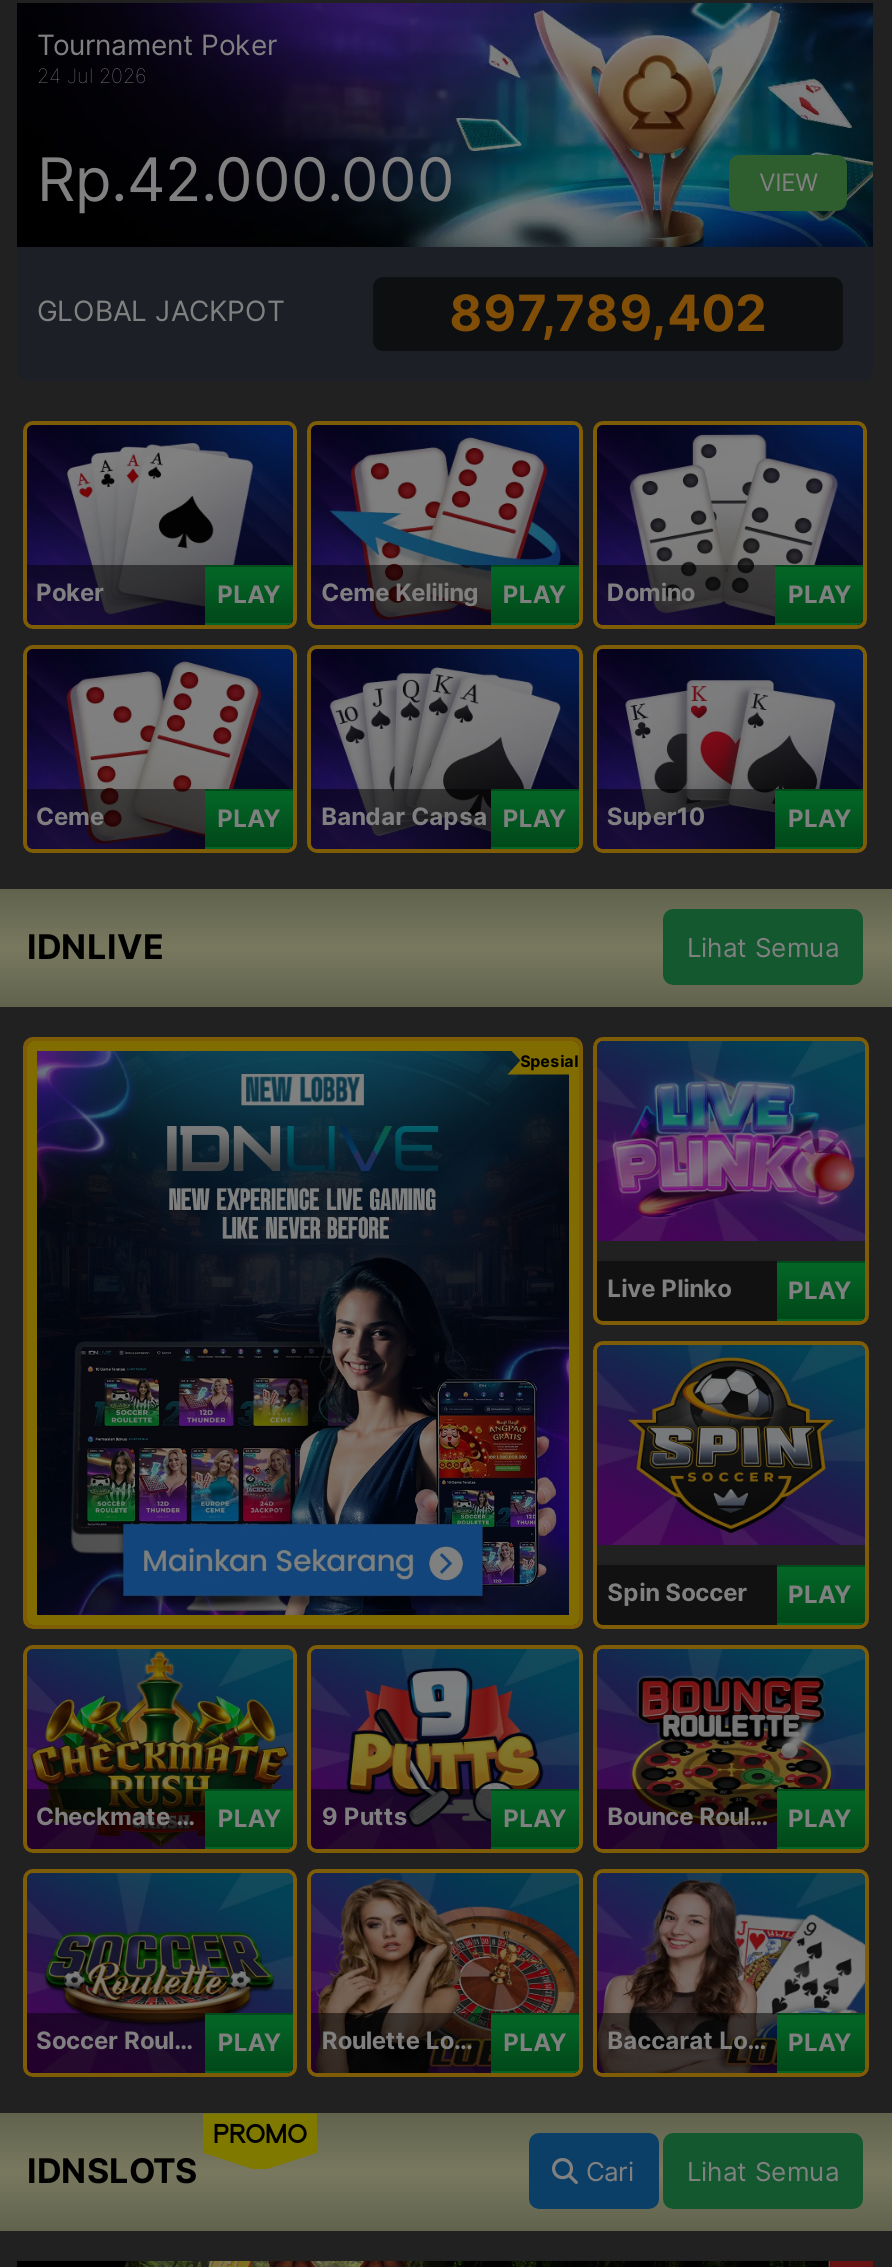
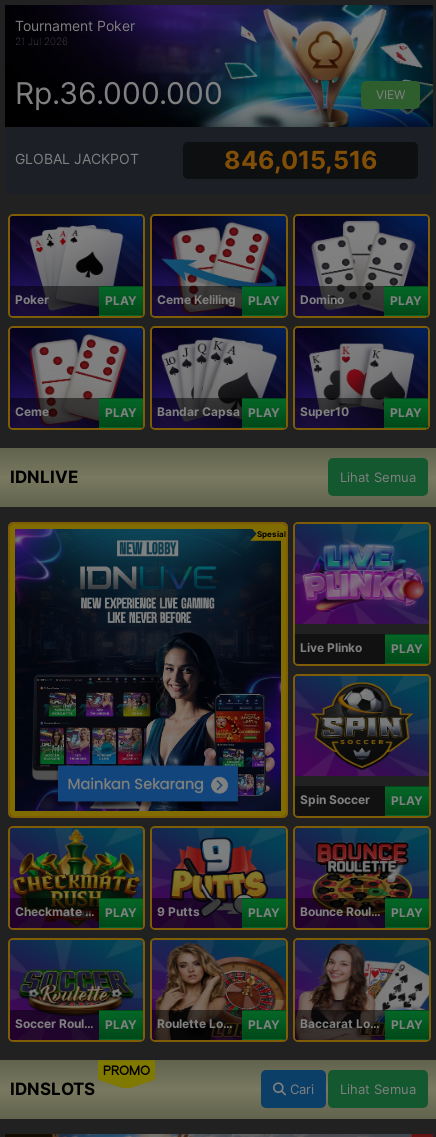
- 24 Jul 2026
+ 21 Jul 2026

- Rp.42.000.000
+ Rp.36.000.000

- 897,789,402
+ 846,015,516
